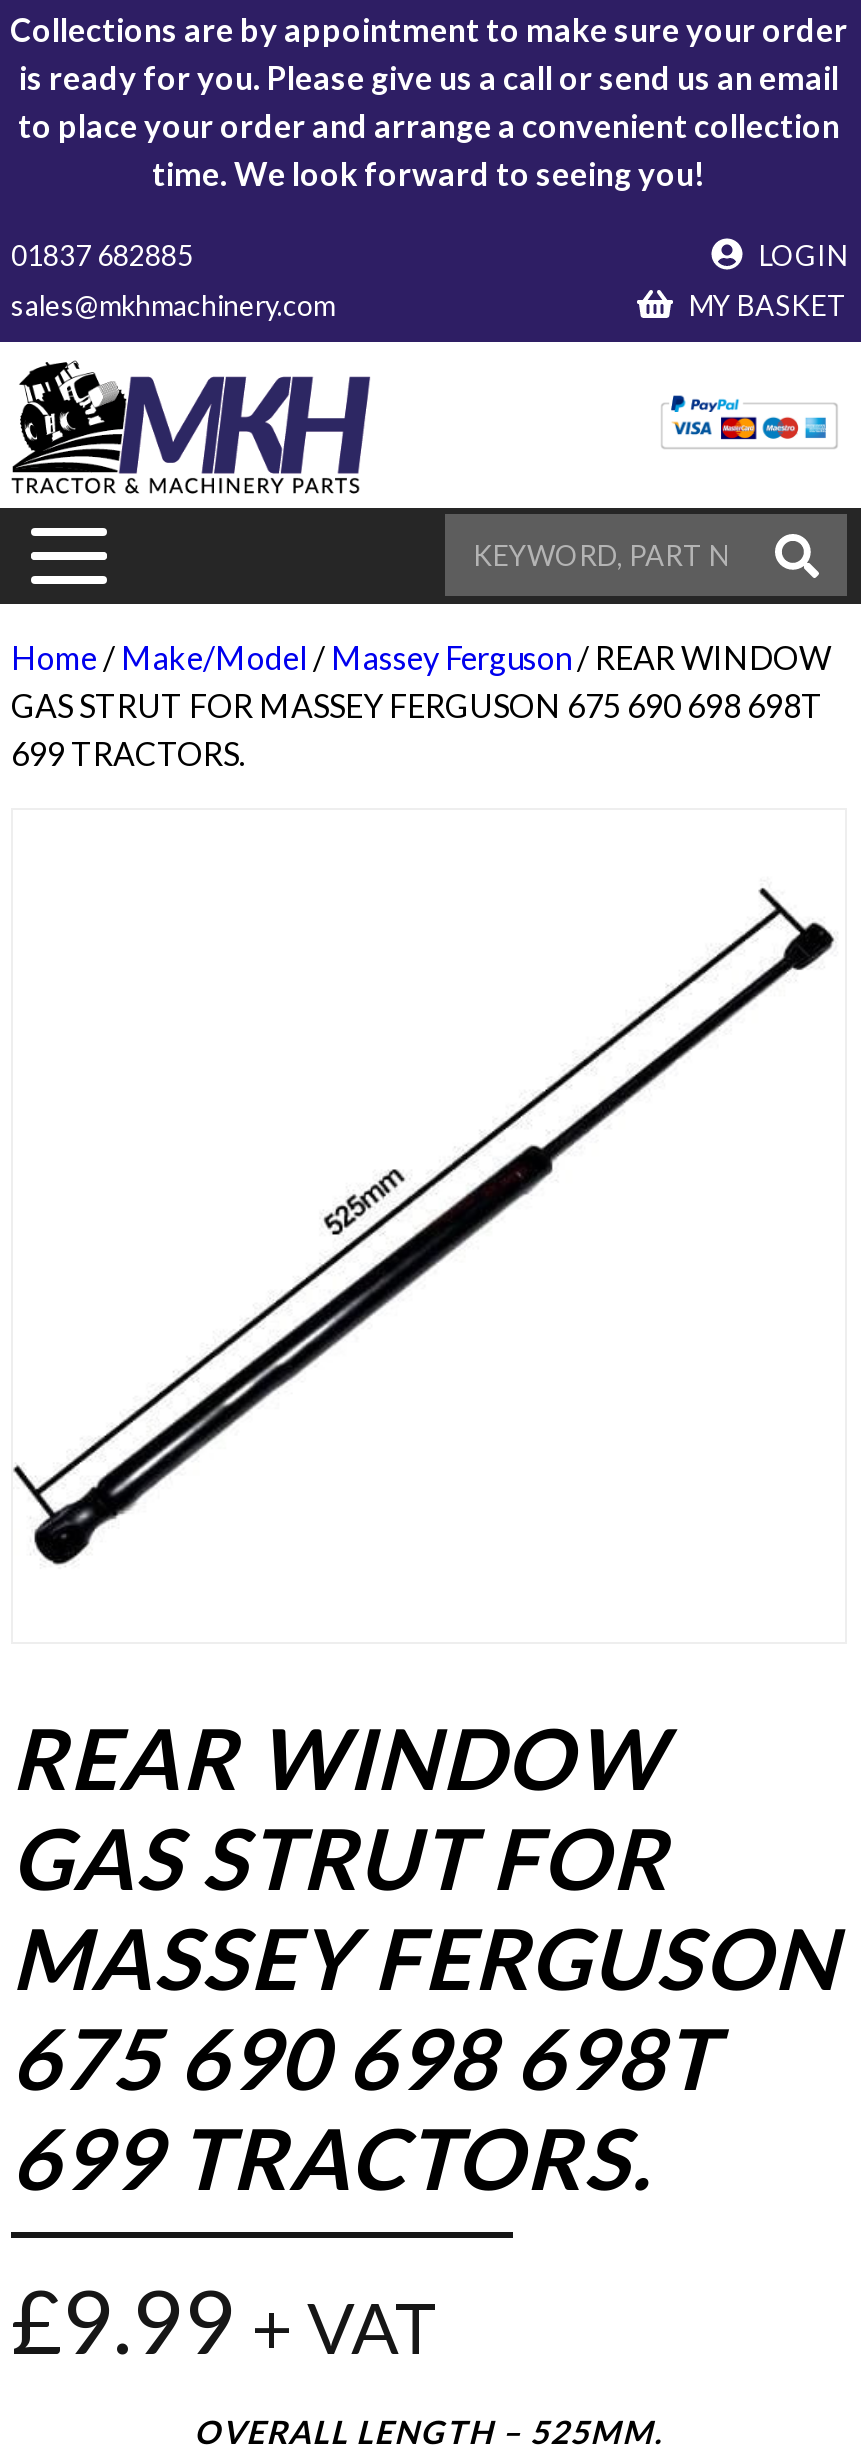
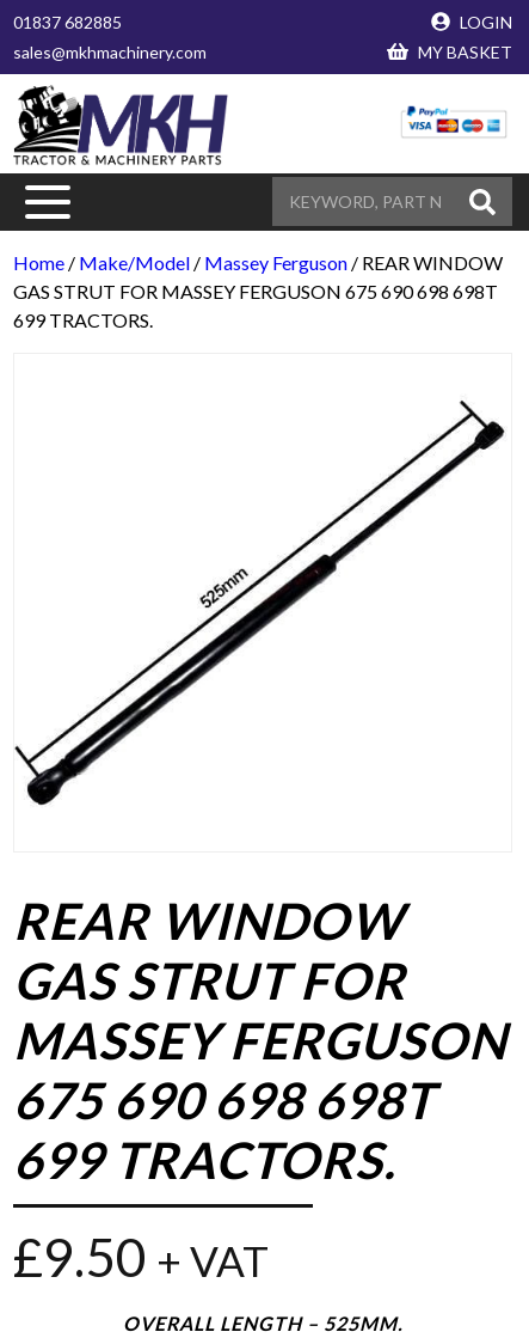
- Collections are by appointment to make sure your order
- is ready for you. Please give us a call or send us an email
- to place your order and arrange a convenient collection
- time. We look forward to seeing you!

- £9.99 + VAT
+ £9.50 + VAT
